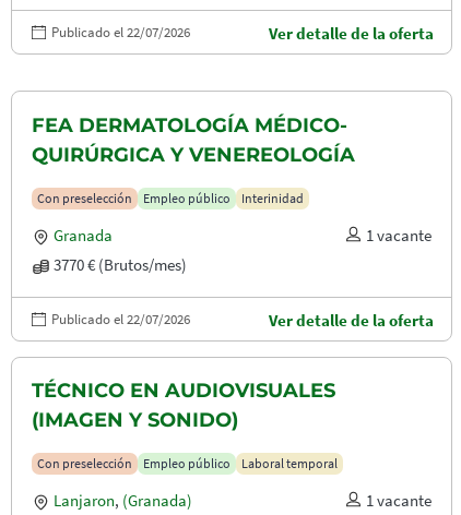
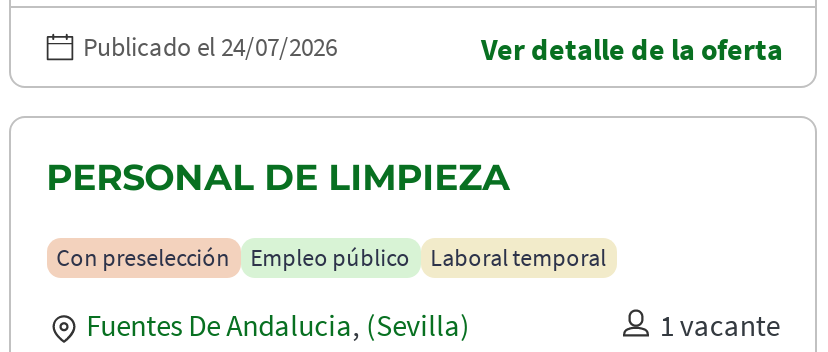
- Publicado el 22/07/2026
+ Publicado el 24/07/2026

- FEA DERMATOLOGÍA MÉDICO-
- QUIRÚRGICA Y VENEREOLOGÍA
- Con preselección
- Empleo público
- Interinidad
- Granada
- 1 vacante
- 3770 € (Brutos/mes)
- Publicado el 22/07/2026
- Ver detalle de la oferta
- TÉCNICO EN AUDIOVISUALES
- (IMAGEN Y SONIDO)
+ PERSONAL DE LIMPIEZA

- Lanjaron, (Granada)
+ Fuentes De Andalucia, (Sevilla)
